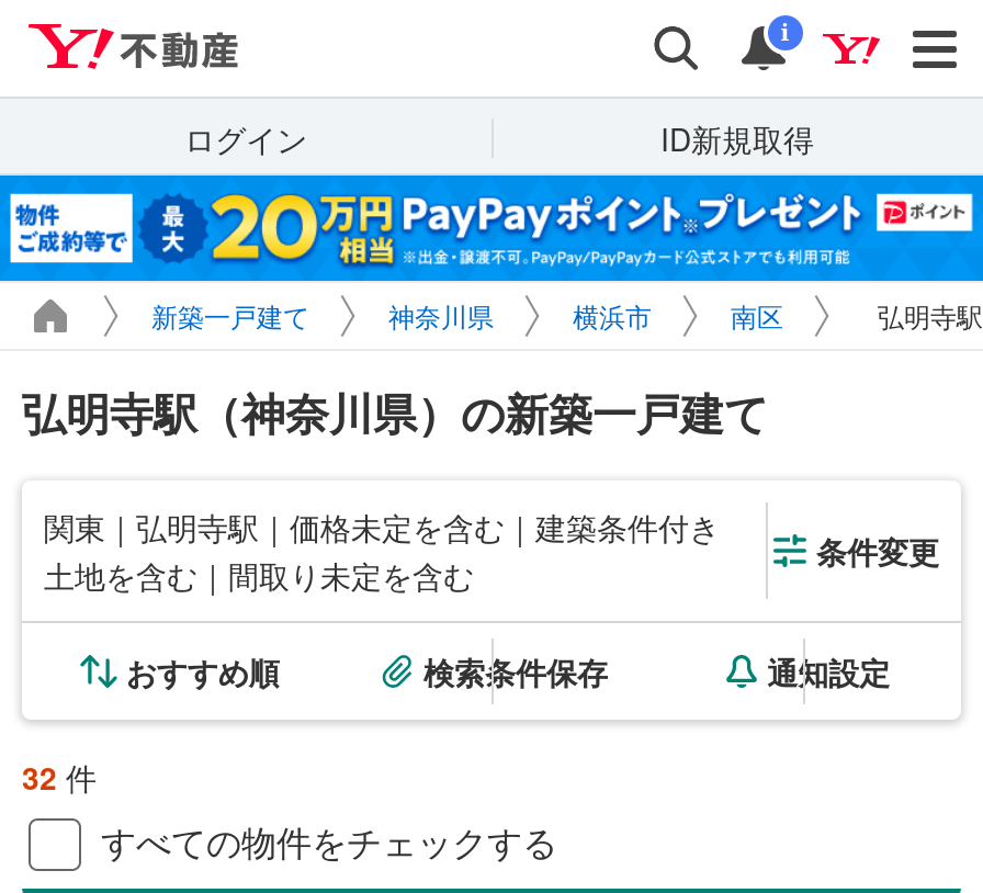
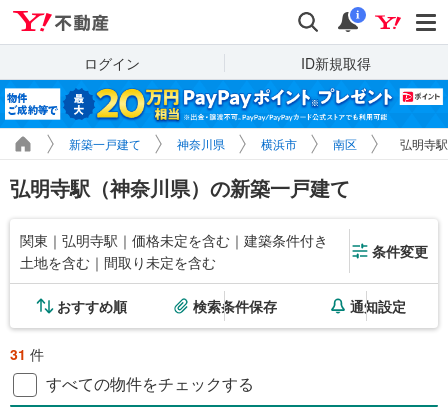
- 32件
+ 31件
